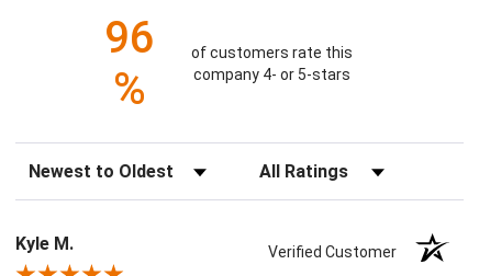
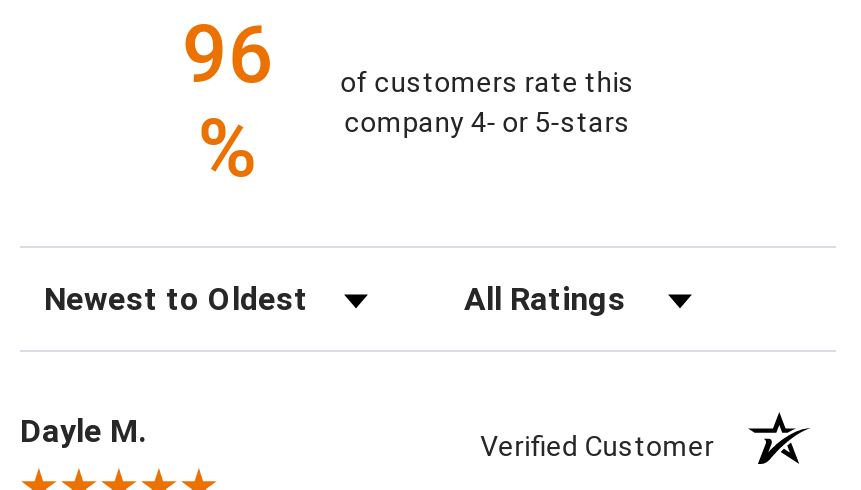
- Kyle M.
+ Dayle M.
